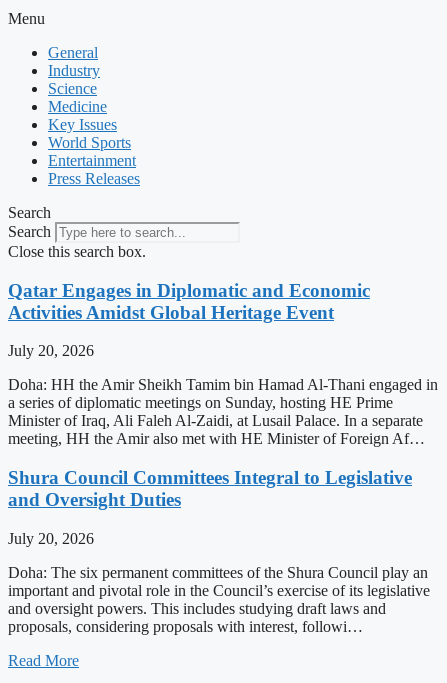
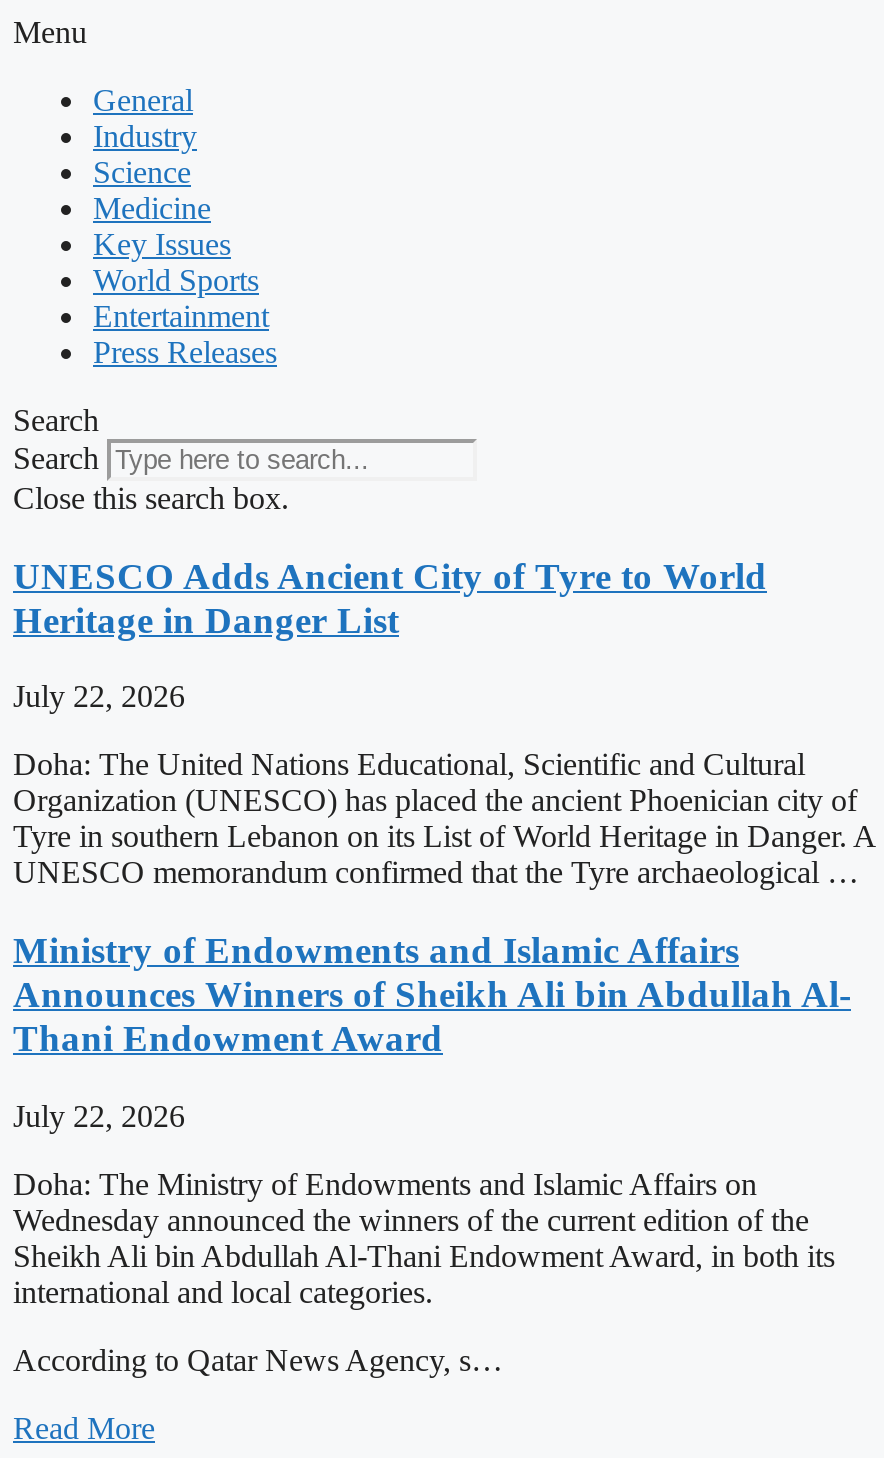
- Qatar Engages in Diplomatic and Economic
- Activities Amidst Global Heritage Event
- July 20, 2026
- Doha: HH the Amir Sheikh Tamim bin Hamad Al-Thani engaged in
- a series of diplomatic meetings on Sunday, hosting HE Prime
- Minister of Iraq, Ali Faleh Al-Zaidi, at Lusail Palace. In a separate
- meeting, HH the Amir also met with HE Minister of Foreign Af…
- Shura Council Committees Integral to Legislative
- and Oversight Duties
- July 20, 2026
- Doha: The six permanent committees of the Shura Council play an
- important and pivotal role in the Council’s exercise of its legislative
- and oversight powers. This includes studying draft laws and
- proposals, considering proposals with interest, followi…
+ UNESCO Adds Ancient City of Tyre to World
+ Heritage in Danger List
+ July 22, 2026
+ Doha: The United Nations Educational, Scientific and Cultural
+ Organization (UNESCO) has placed the ancient Phoenician city of
+ Tyre in southern Lebanon on its List of World Heritage in Danger. A
+ UNESCO memorandum confirmed that the Tyre archaeological …
+ Ministry of Endowments and Islamic Affairs
+ Announces Winners of Sheikh Ali bin Abdullah Al-
+ Thani Endowment Award
+ July 22, 2026
+ Doha: The Ministry of Endowments and Islamic Affairs on
+ Wednesday announced the winners of the current edition of the
+ Sheikh Ali bin Abdullah Al-Thani Endowment Award, in both its
+ international and local categories.
+ According to Qatar News Agency, s…
